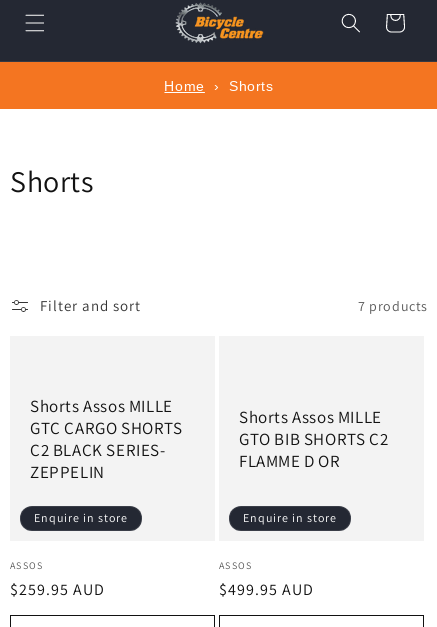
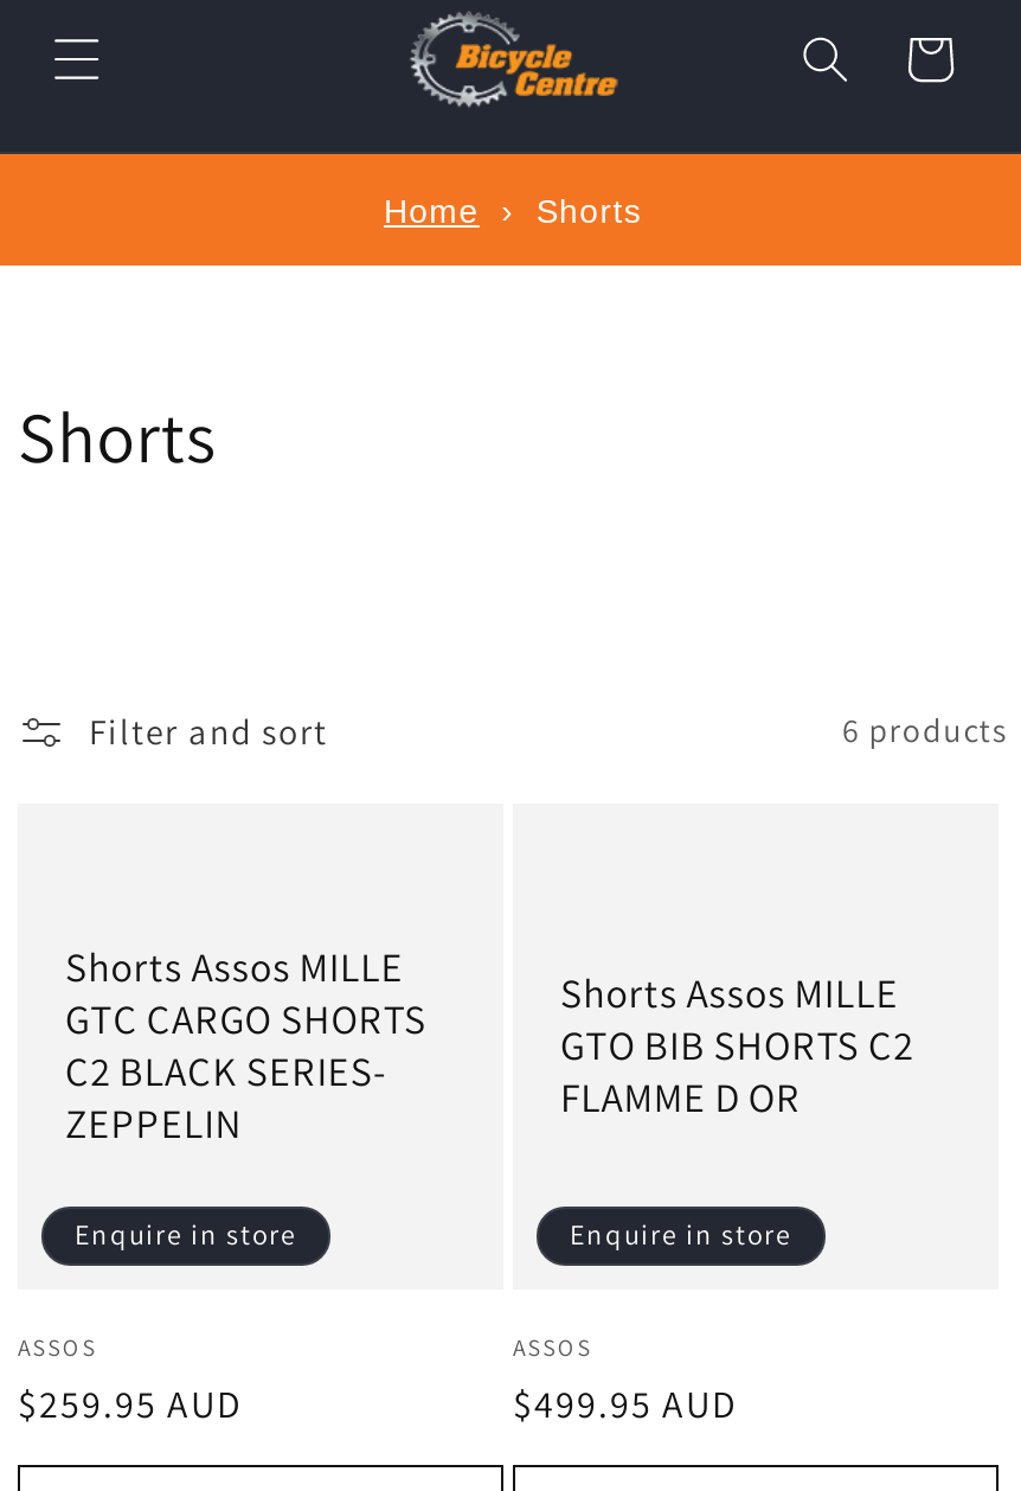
- 7 products
+ 6 products
